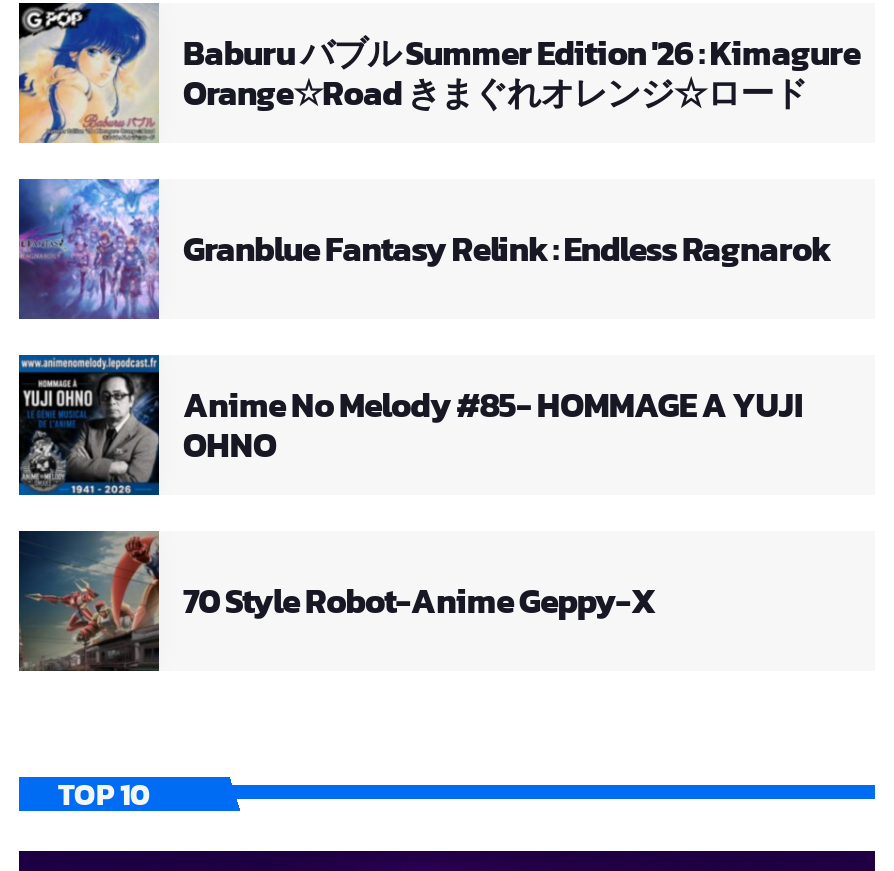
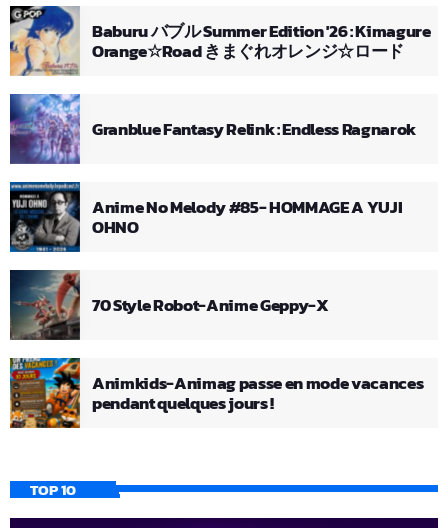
+ [image]
+ Animkids-Animag passe en mode vacances
+ pendant quelques jours !
